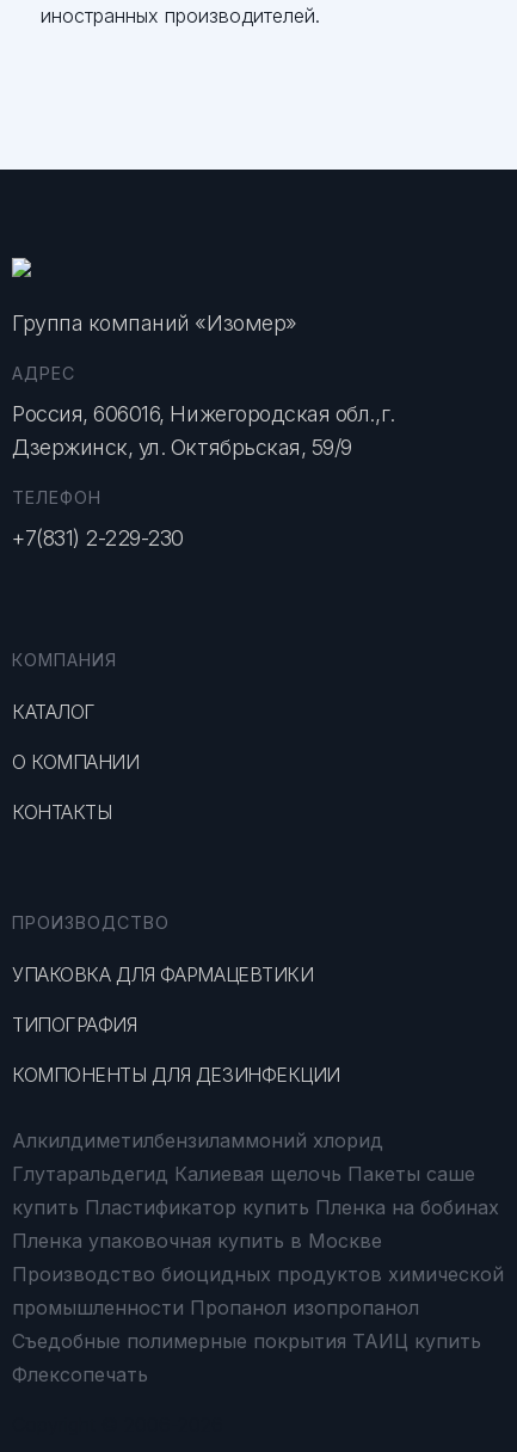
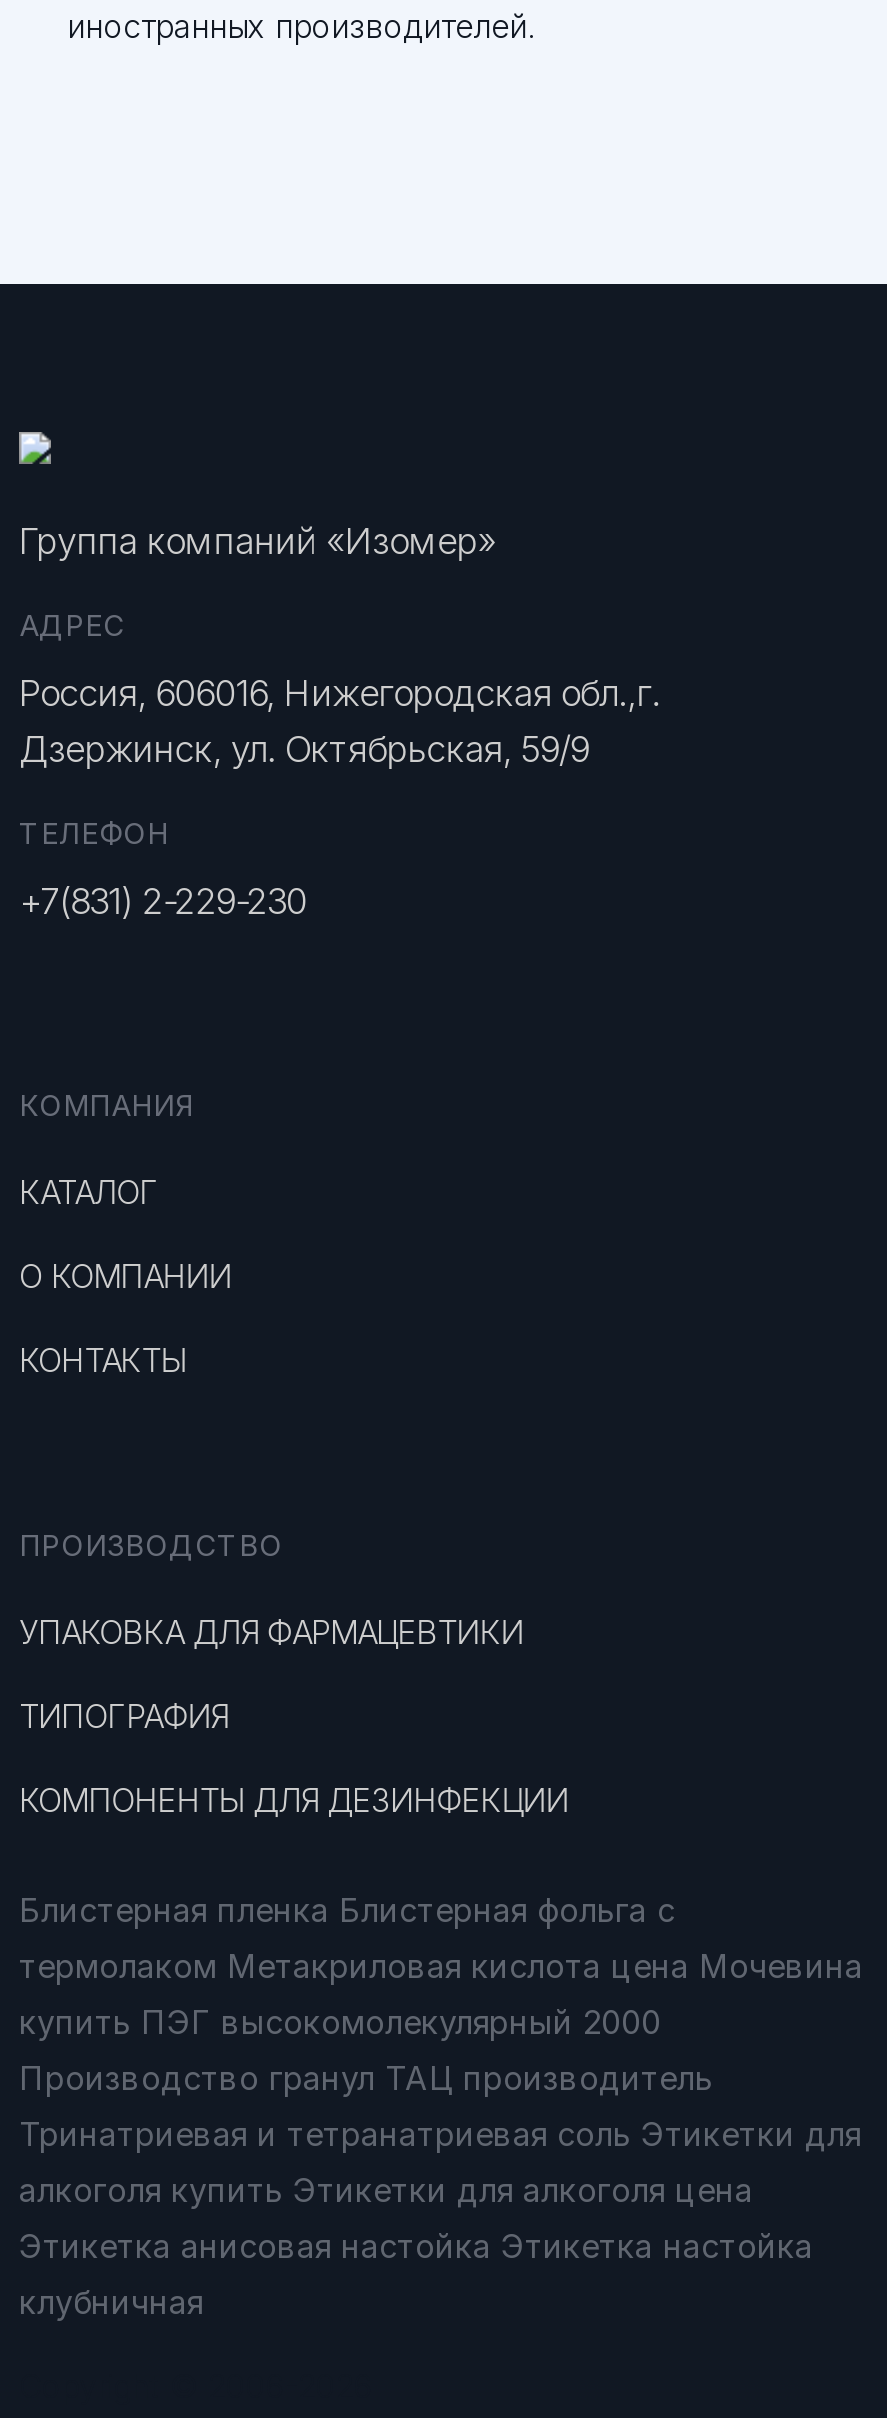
- Алкилдиметилбензиламмоний хлорид
- Глутаральдегид Калиевая щелочь Пакеты саше
- купить Пластификатор купить Пленка на бобинах
- Пленка упаковочная купить в Москве
- Производство биоцидных продуктов химической
- промышленности Пропанол изопропанол
- Съедобные полимерные покрытия ТАИЦ купить
- Флексопечать
+ Блистерная пленка Блистерная фольга с
+ термолаком Метакриловая кислота цена Мочевина
+ купить ПЭГ высокомолекулярный 2000
+ Производство гранул ТАЦ производитель
+ Тринатриевая и тетранатриевая соль Этикетки для
+ алкоголя купить Этикетки для алкоголя цена
+ Этикетка анисовая настойка Этикетка настойка
+ клубничная
